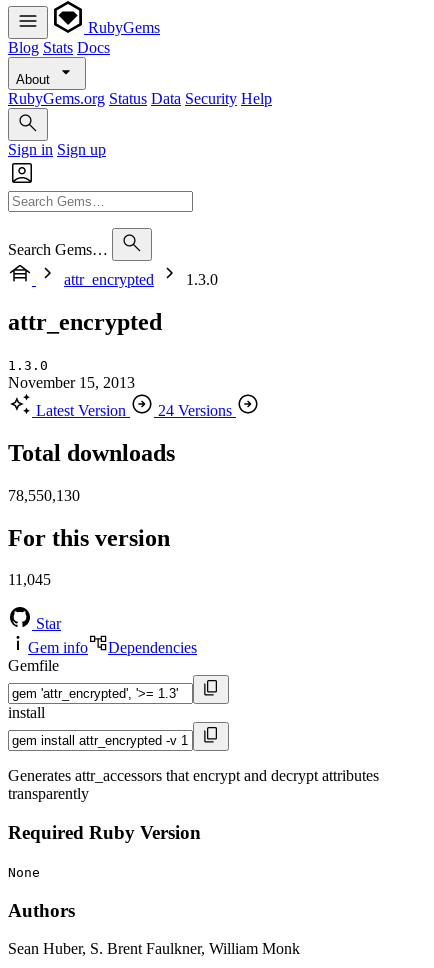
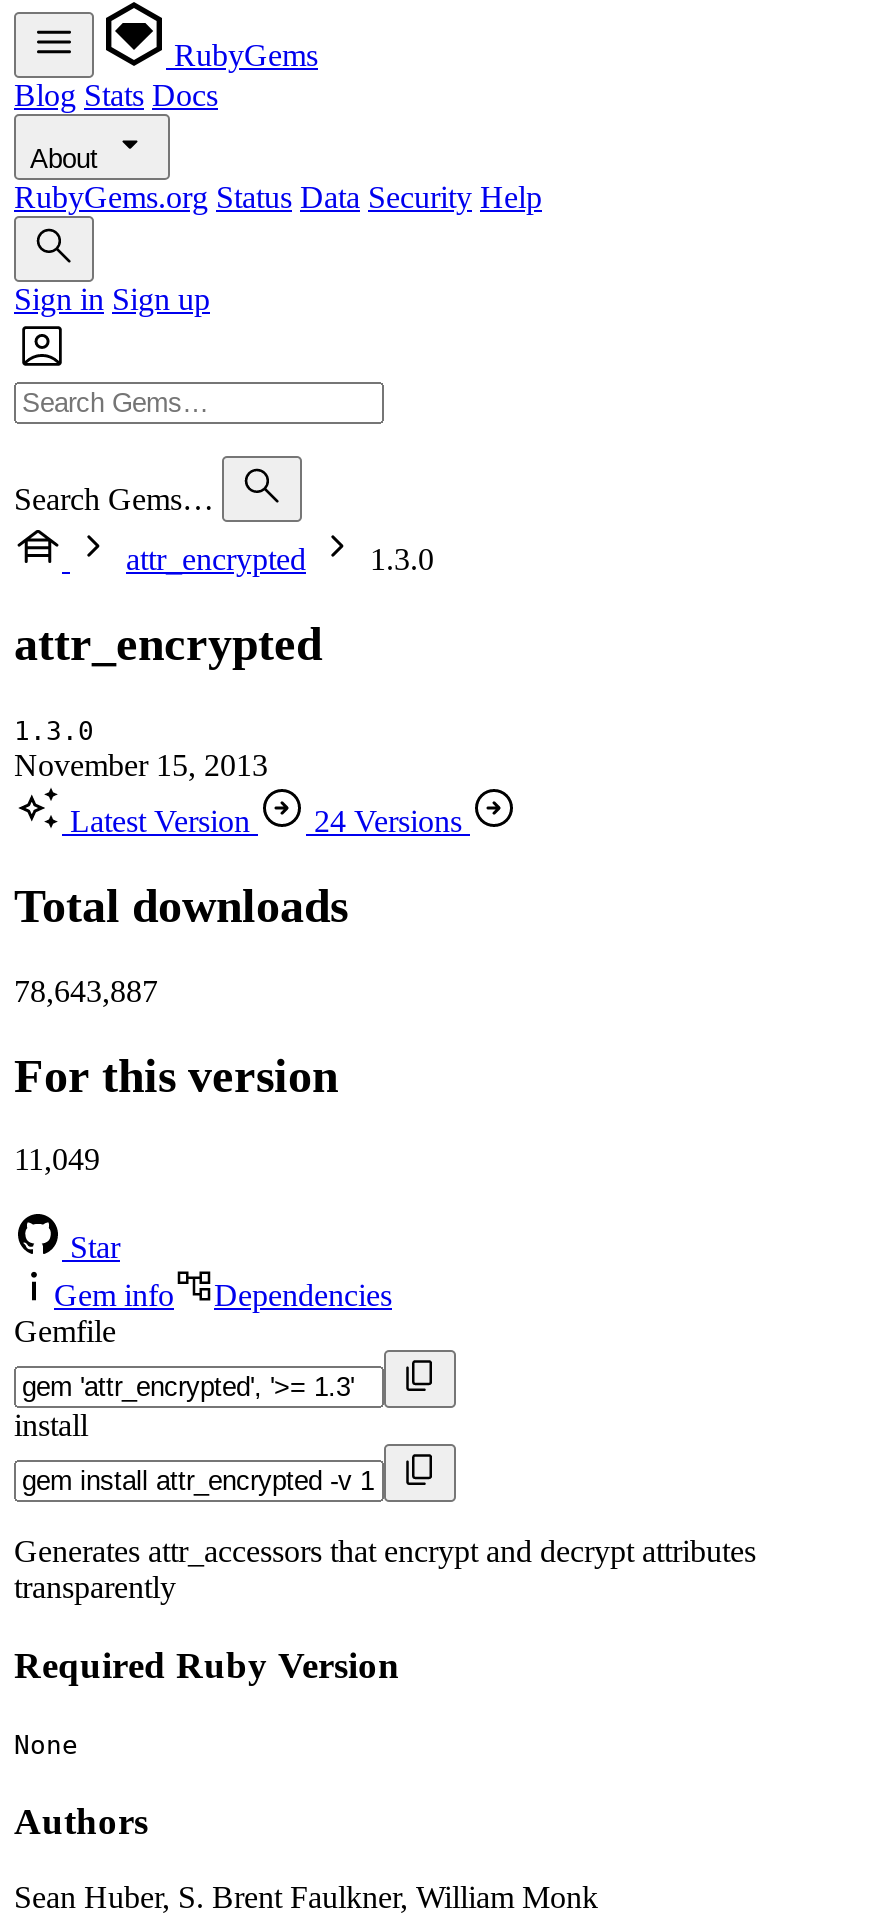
- 78,550,130
+ 78,643,887

- 11,045
+ 11,049
